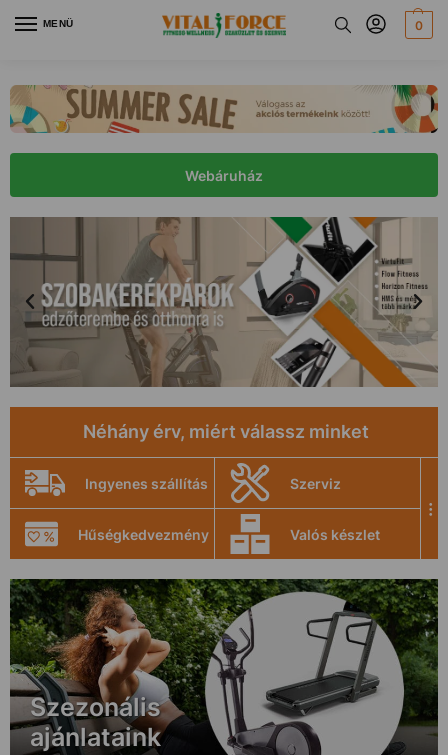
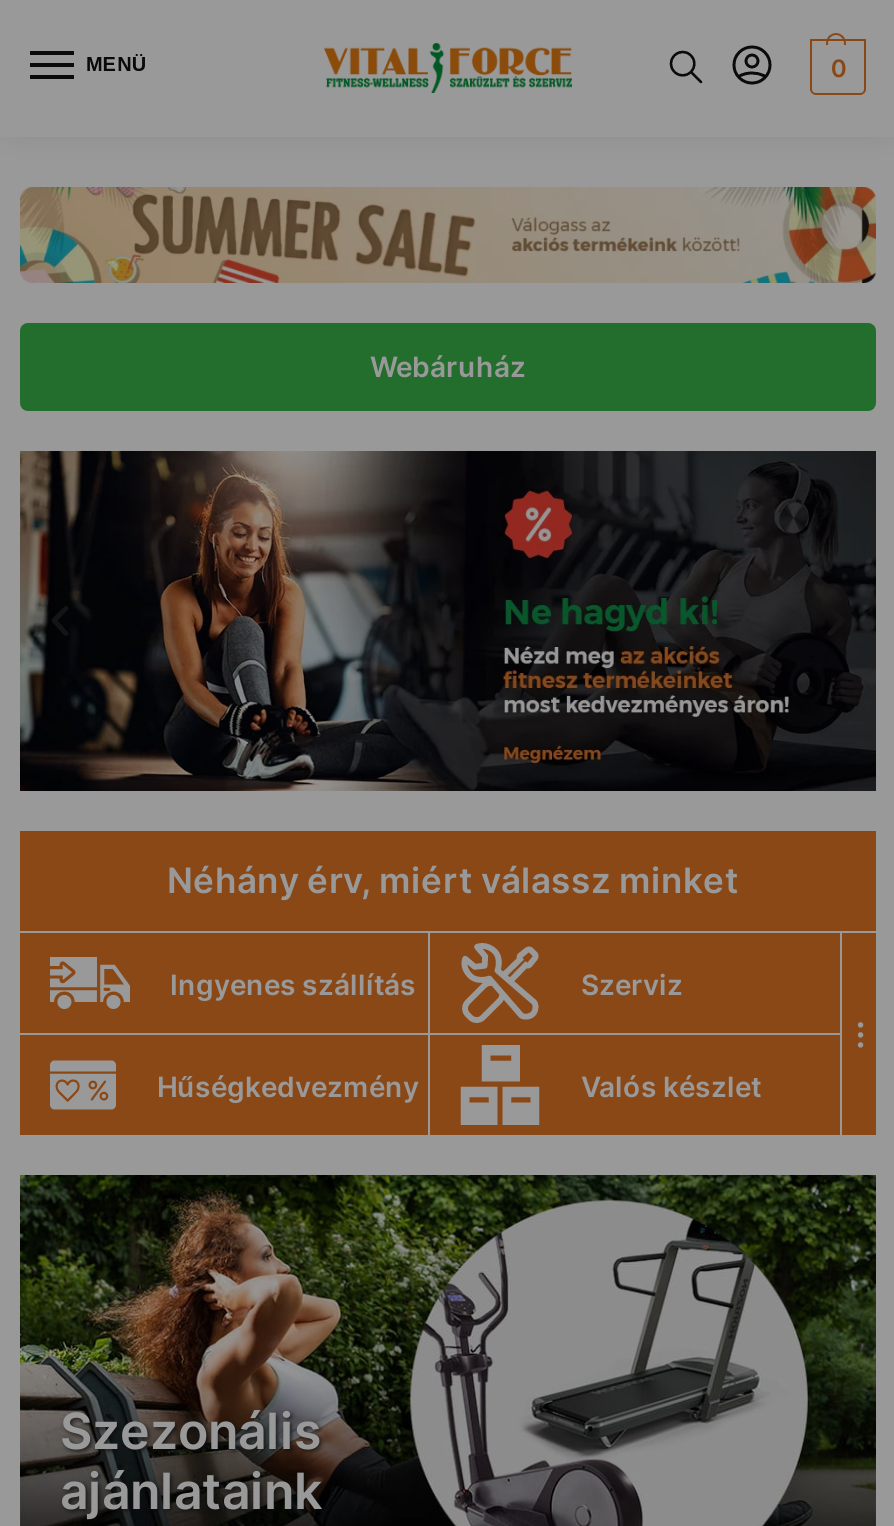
- [image]
+ [image]
